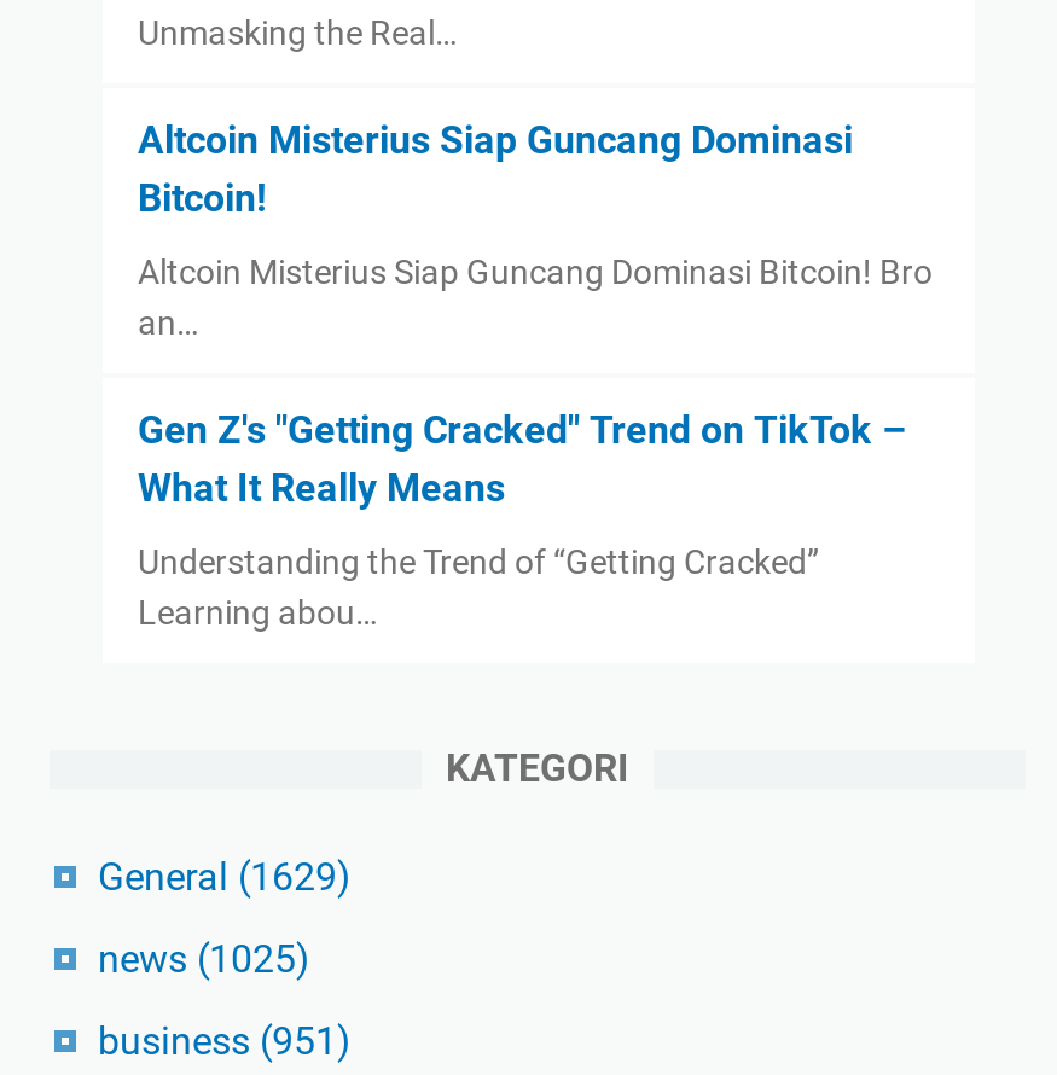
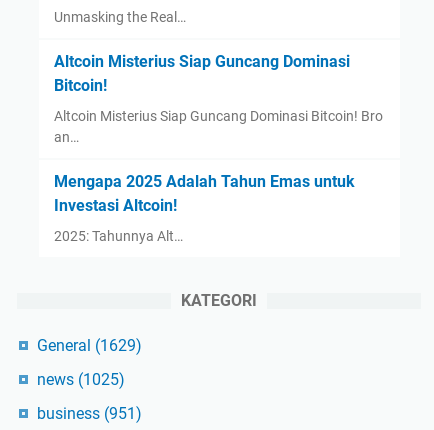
- Gen Z's "Getting Cracked" Trend on TikTok –
- What It Really Means
+ Mengapa 2025 Adalah Tahun Emas untuk
+ Investasi Altcoin!

- Understanding the Trend of “Getting Cracked”
- Learning abou…
+ 2025: Tahunnya Alt…
